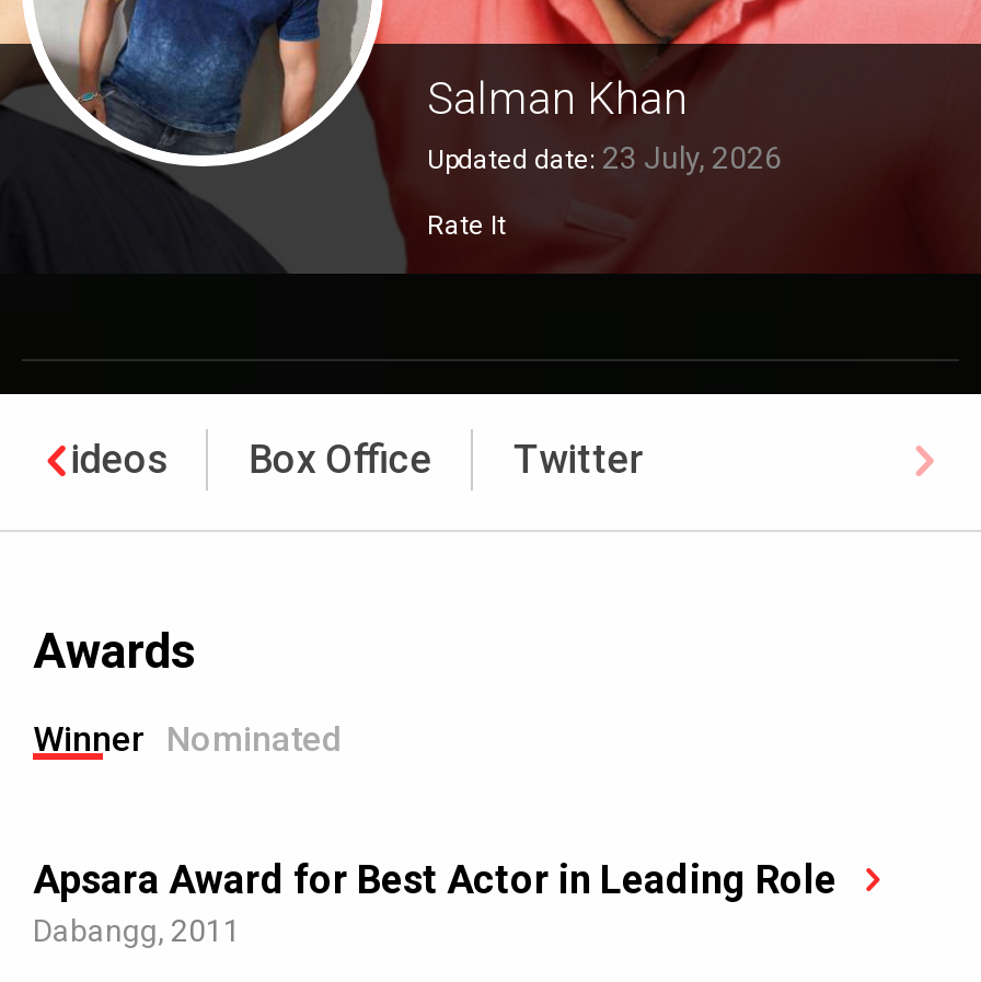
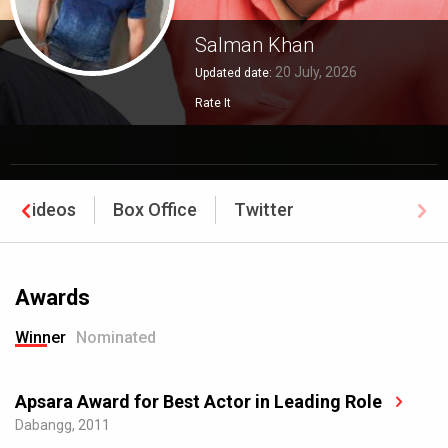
- Updated date: 23 July, 2026
+ Updated date: 20 July, 2026
